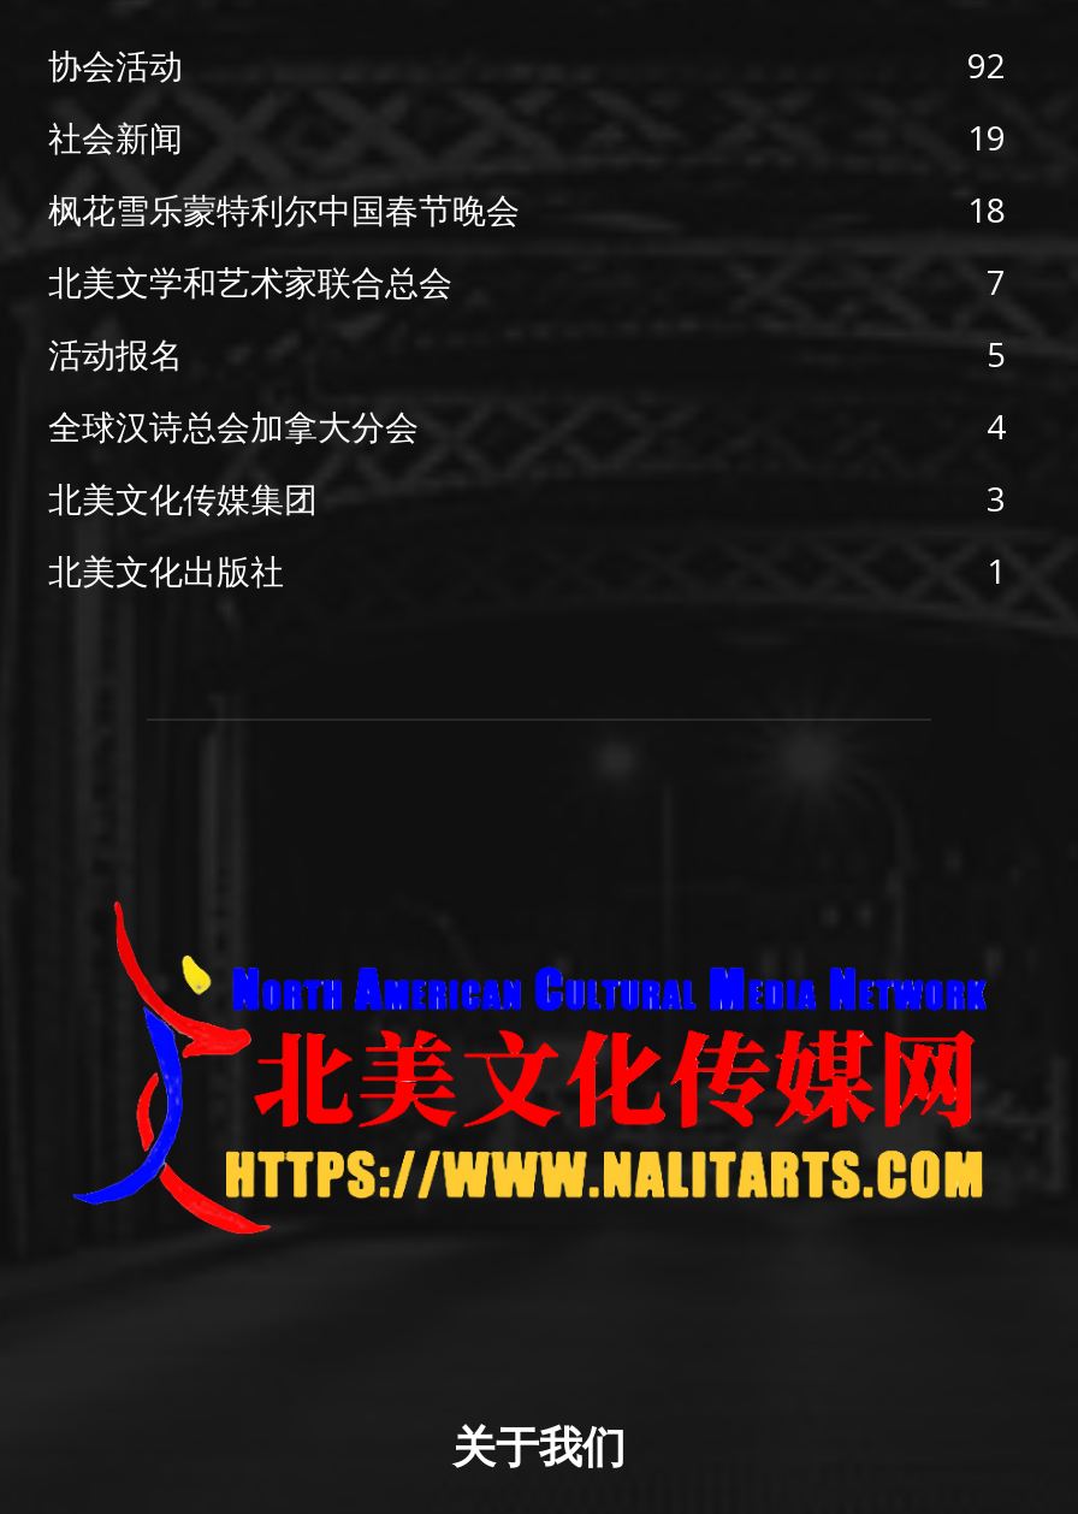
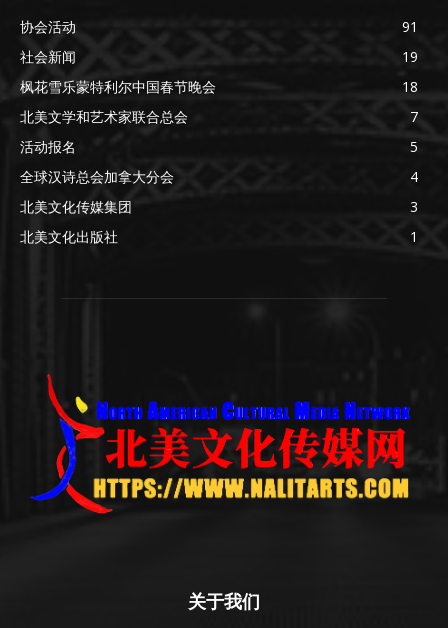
- 92
+ 91
